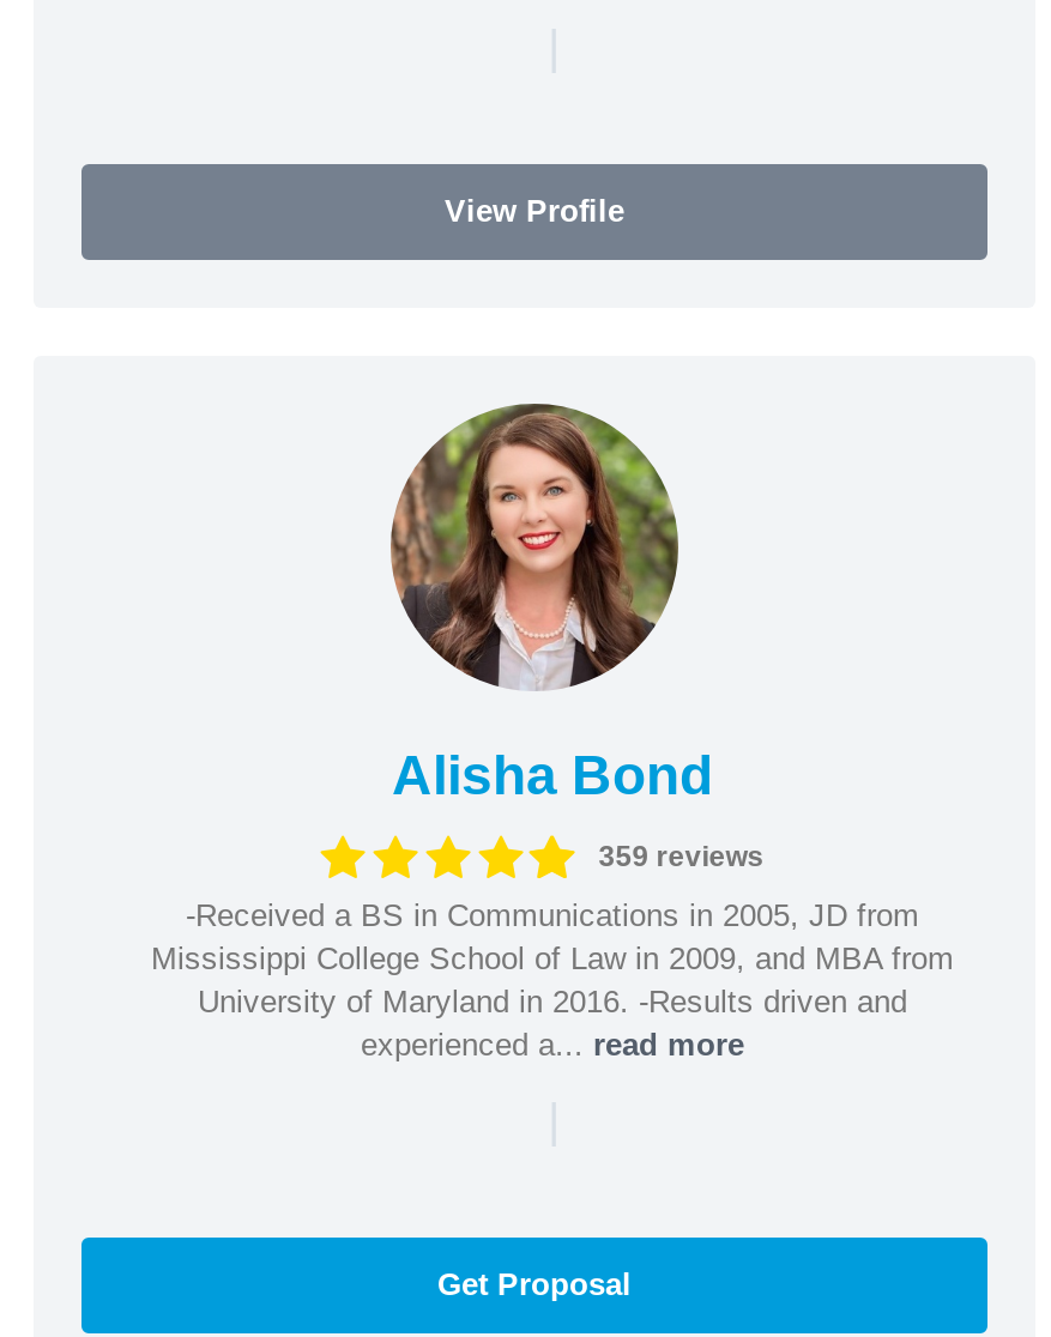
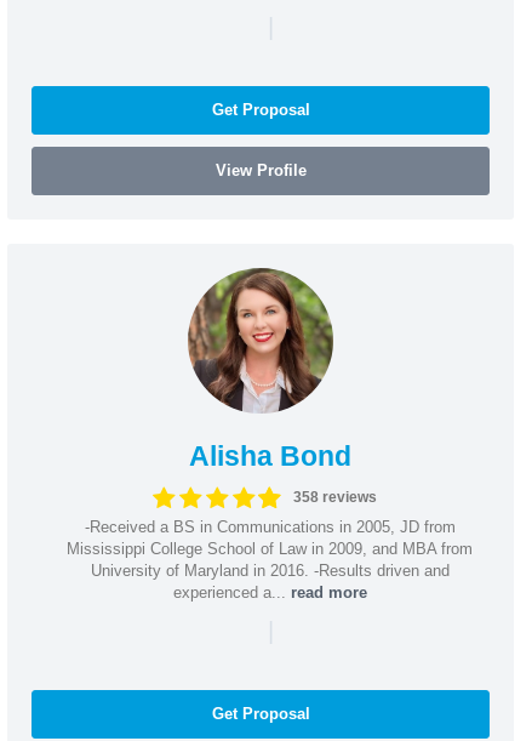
+ Get Proposal

- 359 reviews
+ 358 reviews
